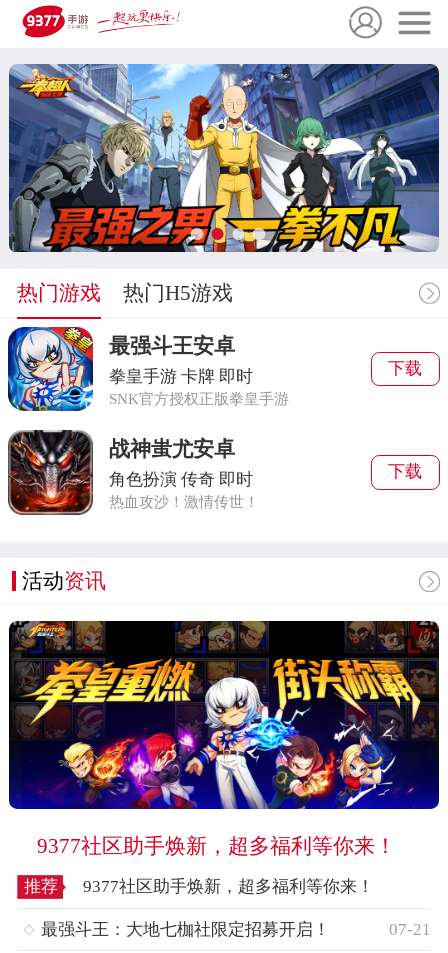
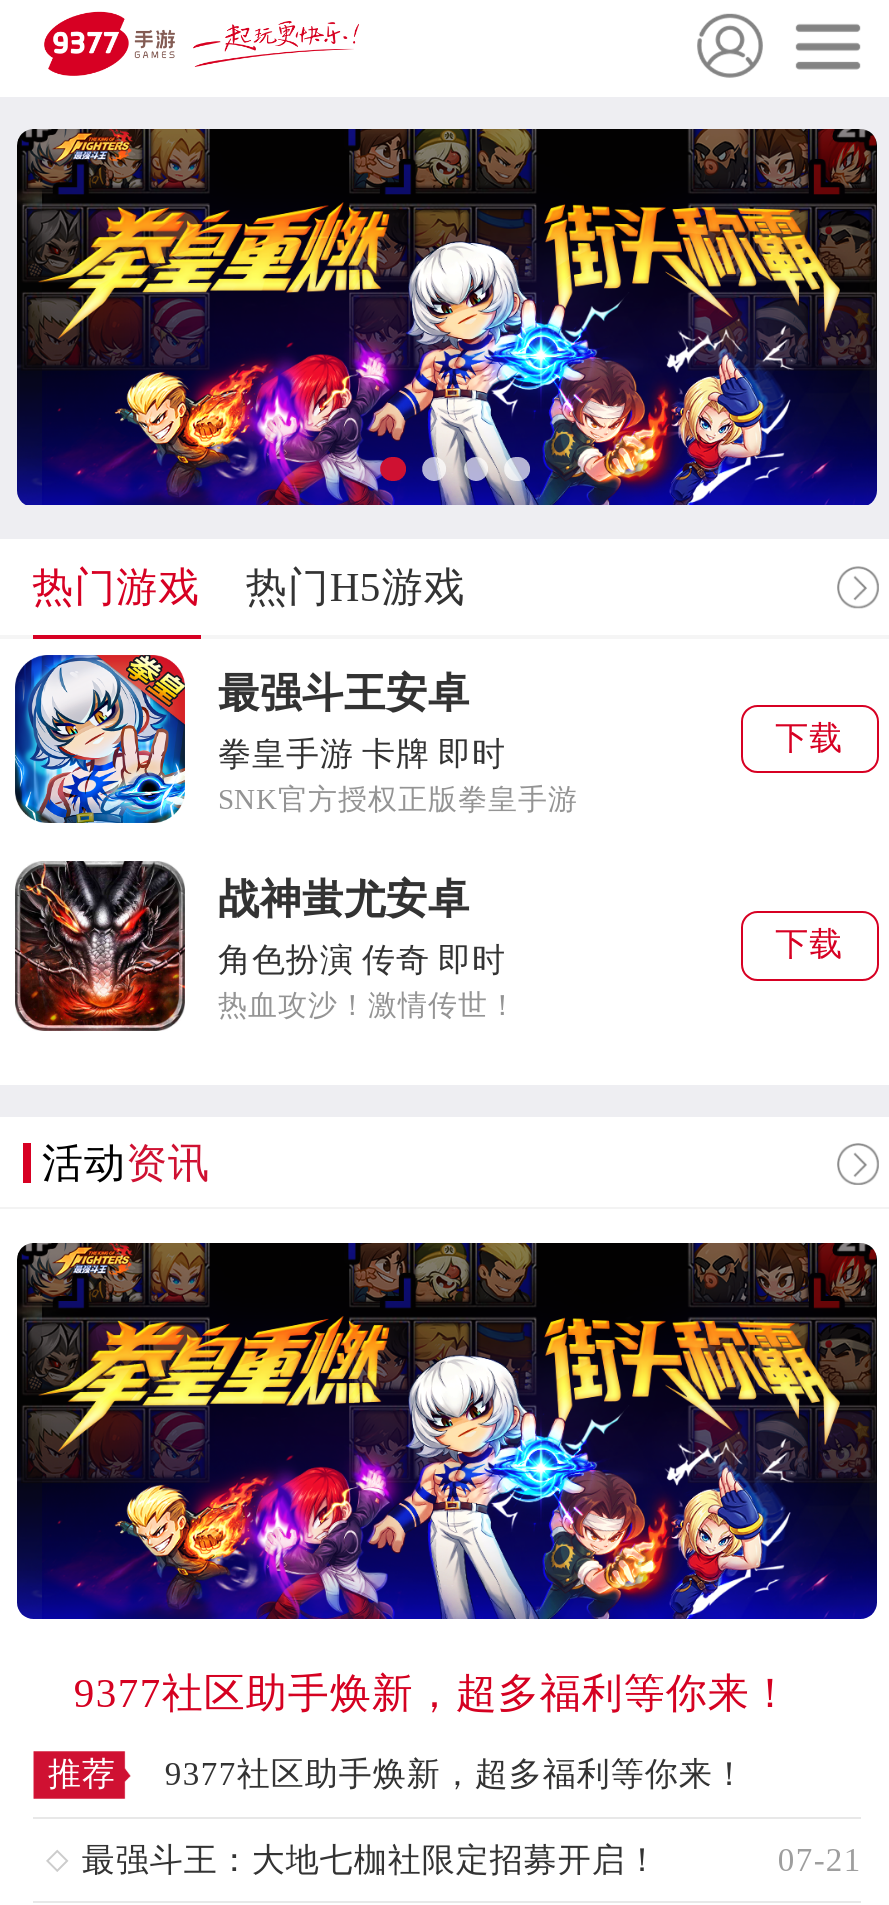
- [image]
+ [image]
